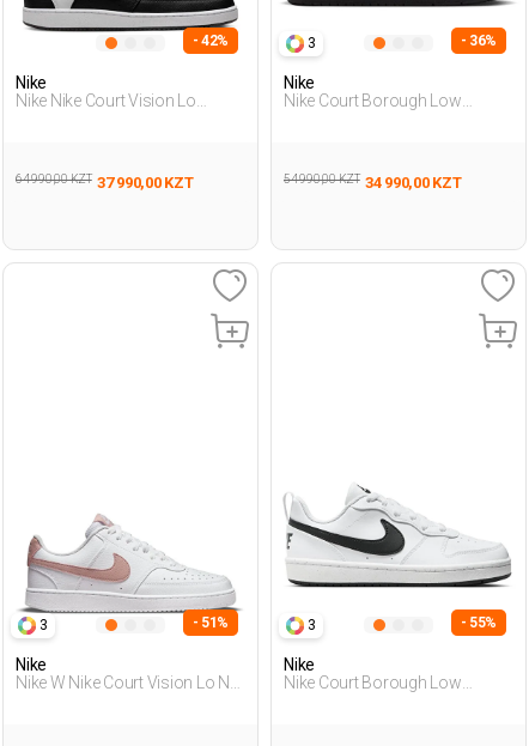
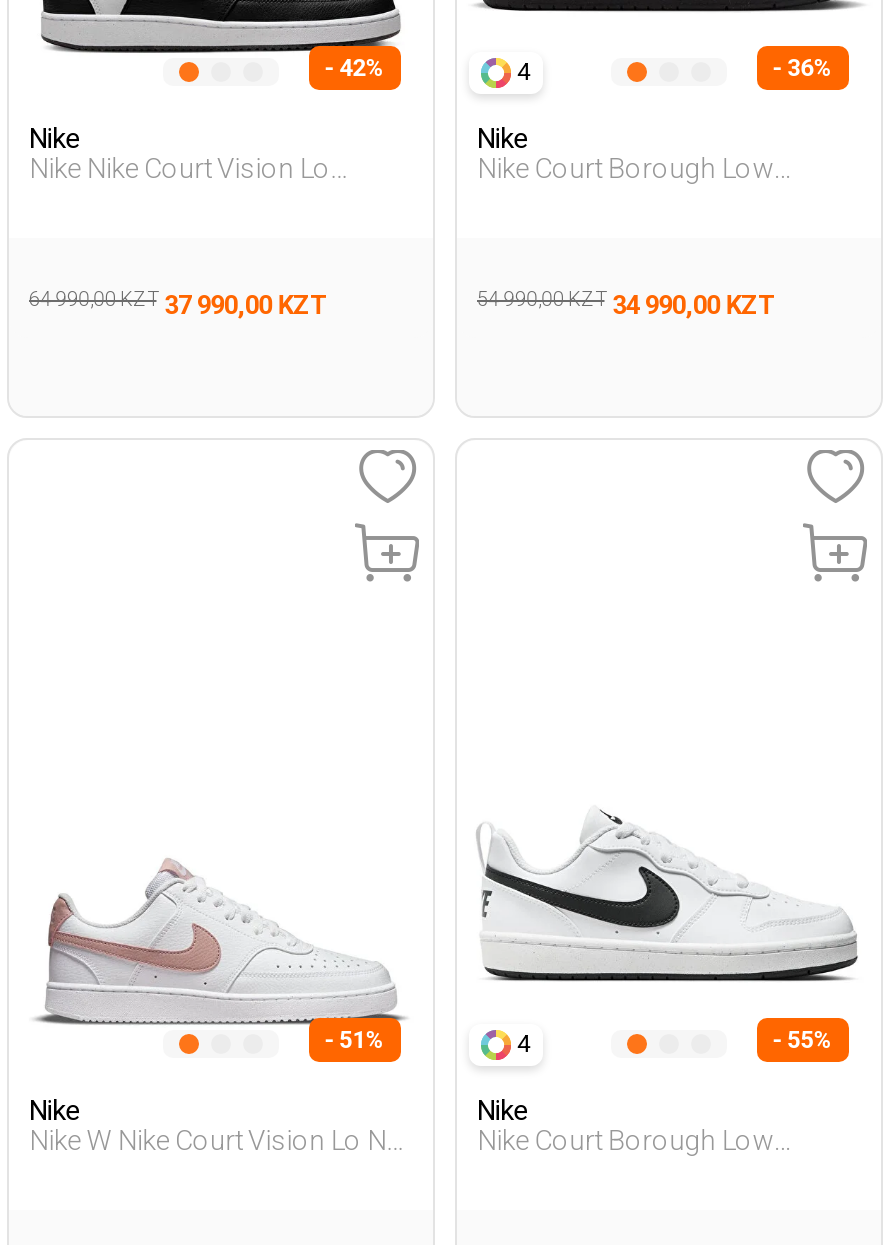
- 3
+ 4

- 3

- 3
+ 4
